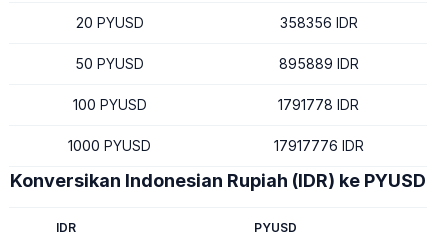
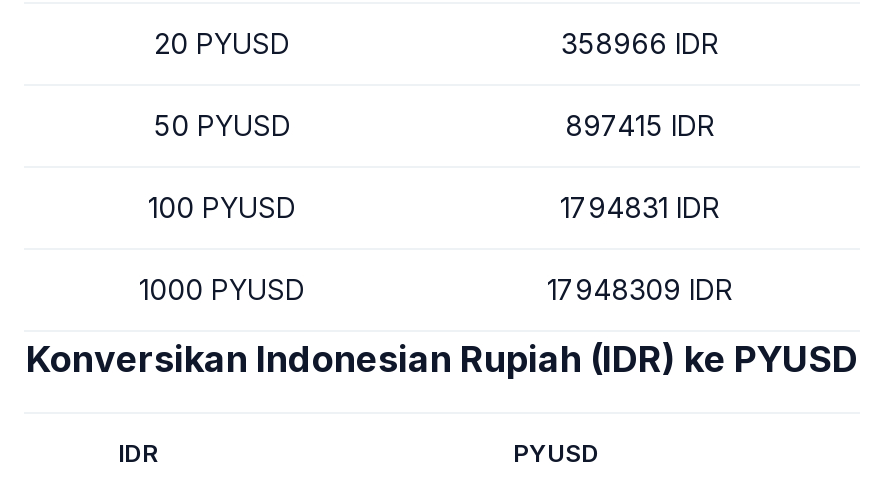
- 358356 IDR
+ 358966 IDR

- 895889 IDR
+ 897415 IDR

- 1791778 IDR
+ 1794831 IDR

- 17917776 IDR
+ 17948309 IDR
